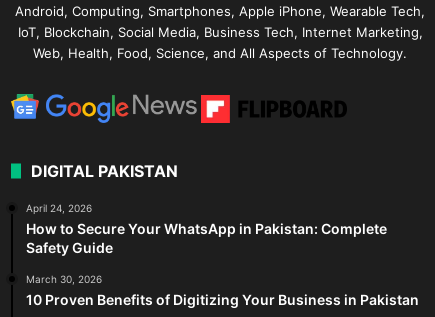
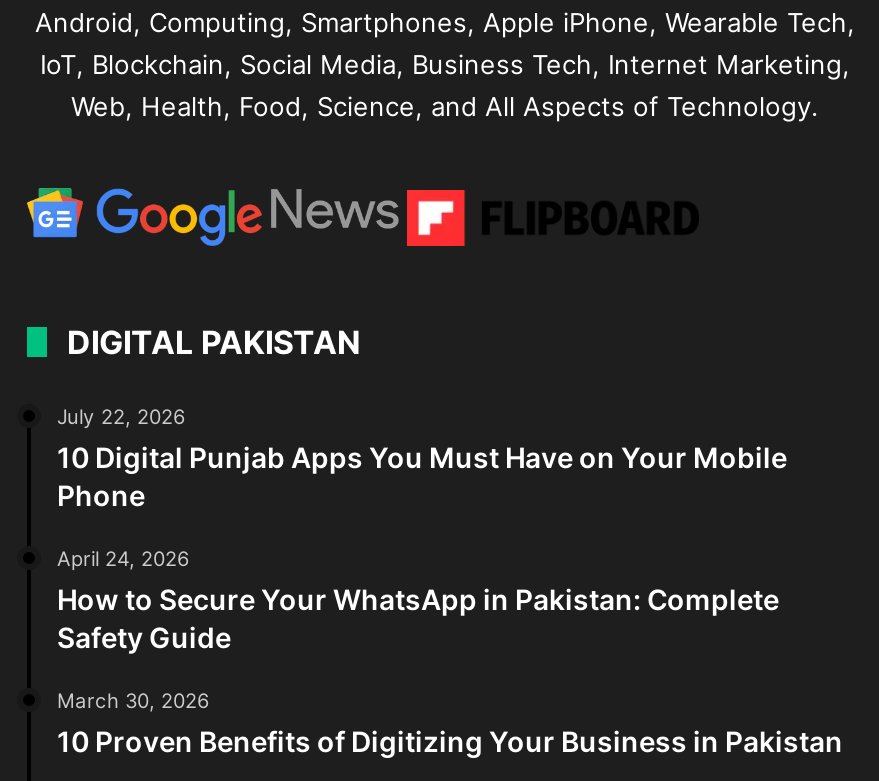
+ July 22, 2026
+ 10 Digital Punjab Apps You Must Have on Your Mobile
+ Phone
